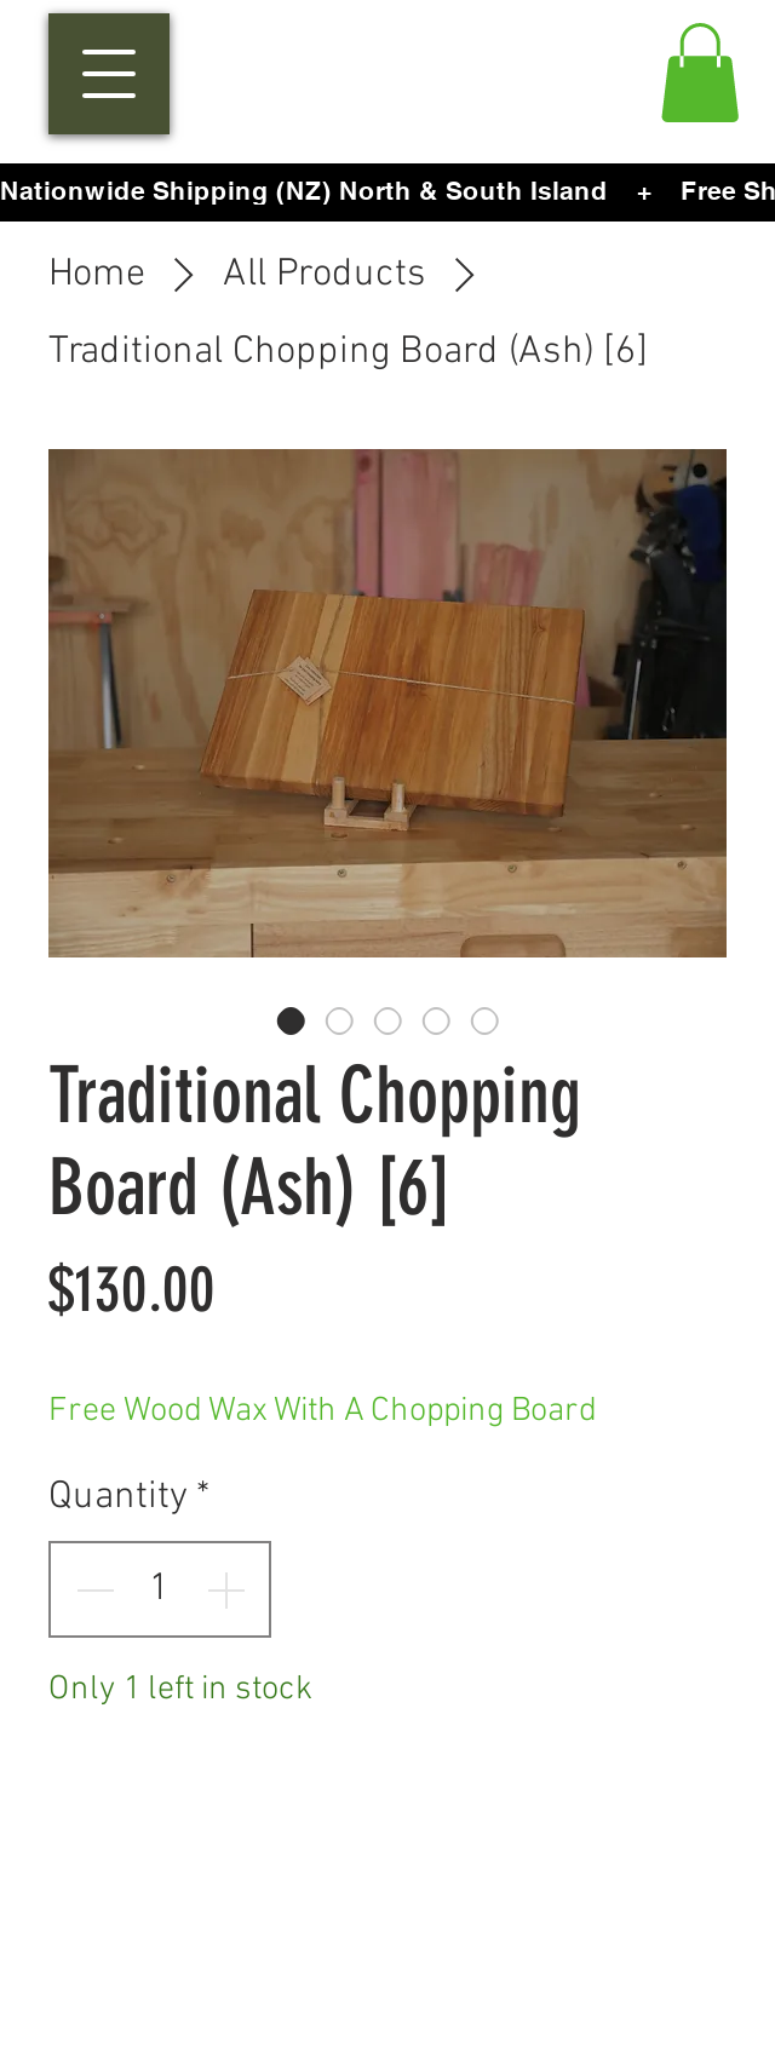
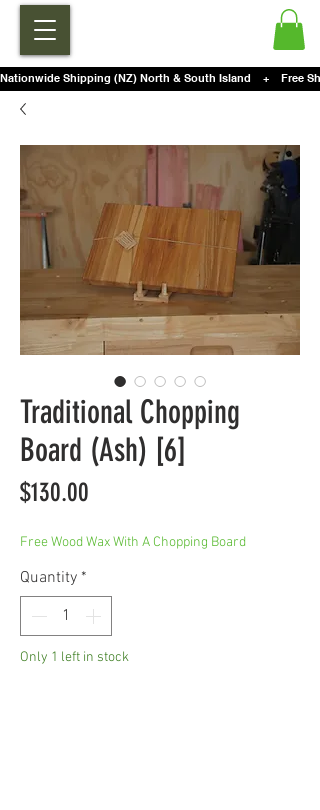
- Home
- All Products
- Traditional Chopping Board (Ash) [6]
